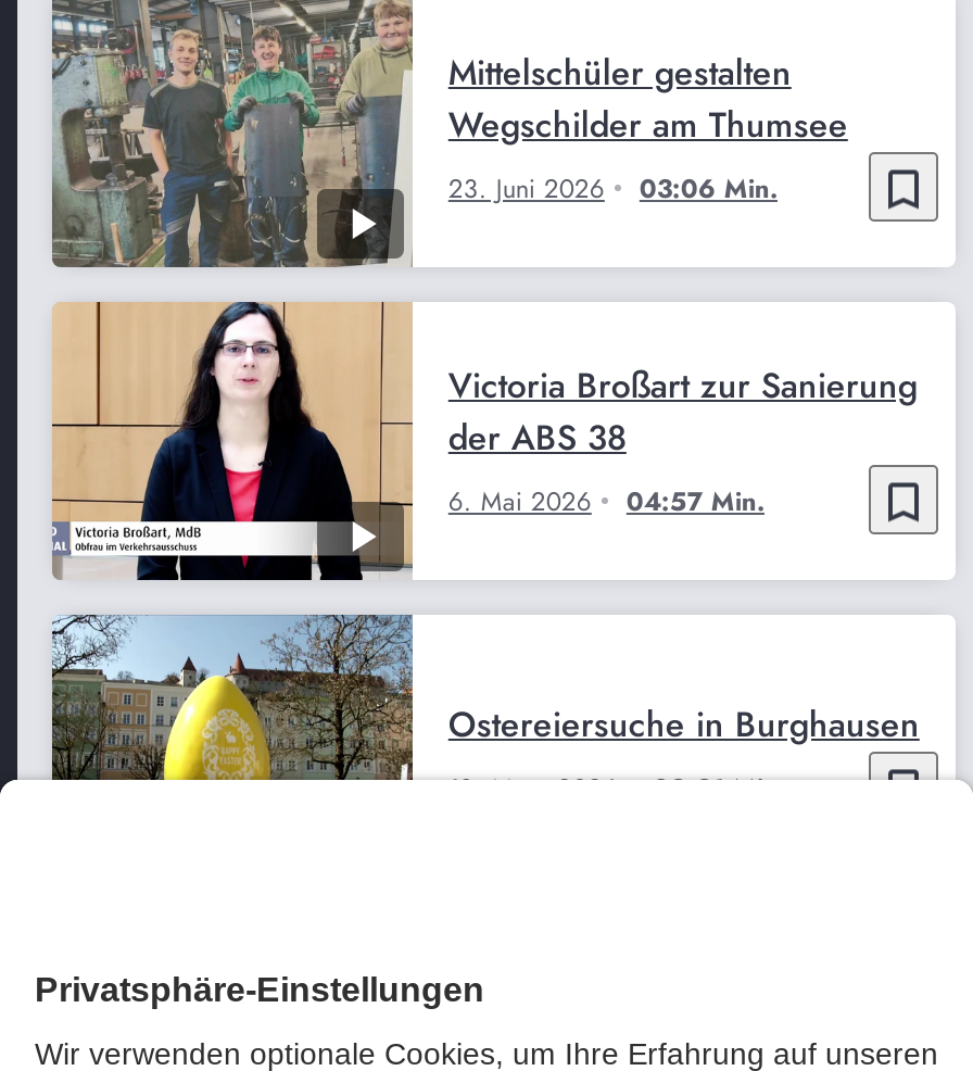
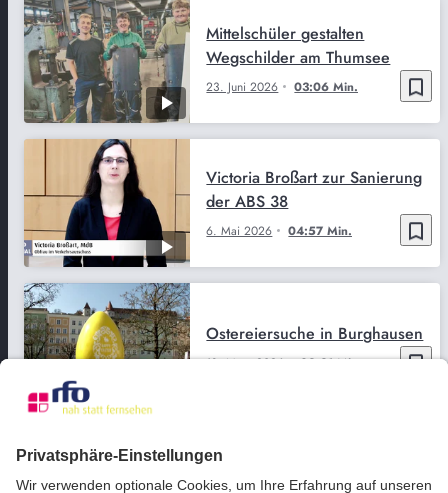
+ [image]
